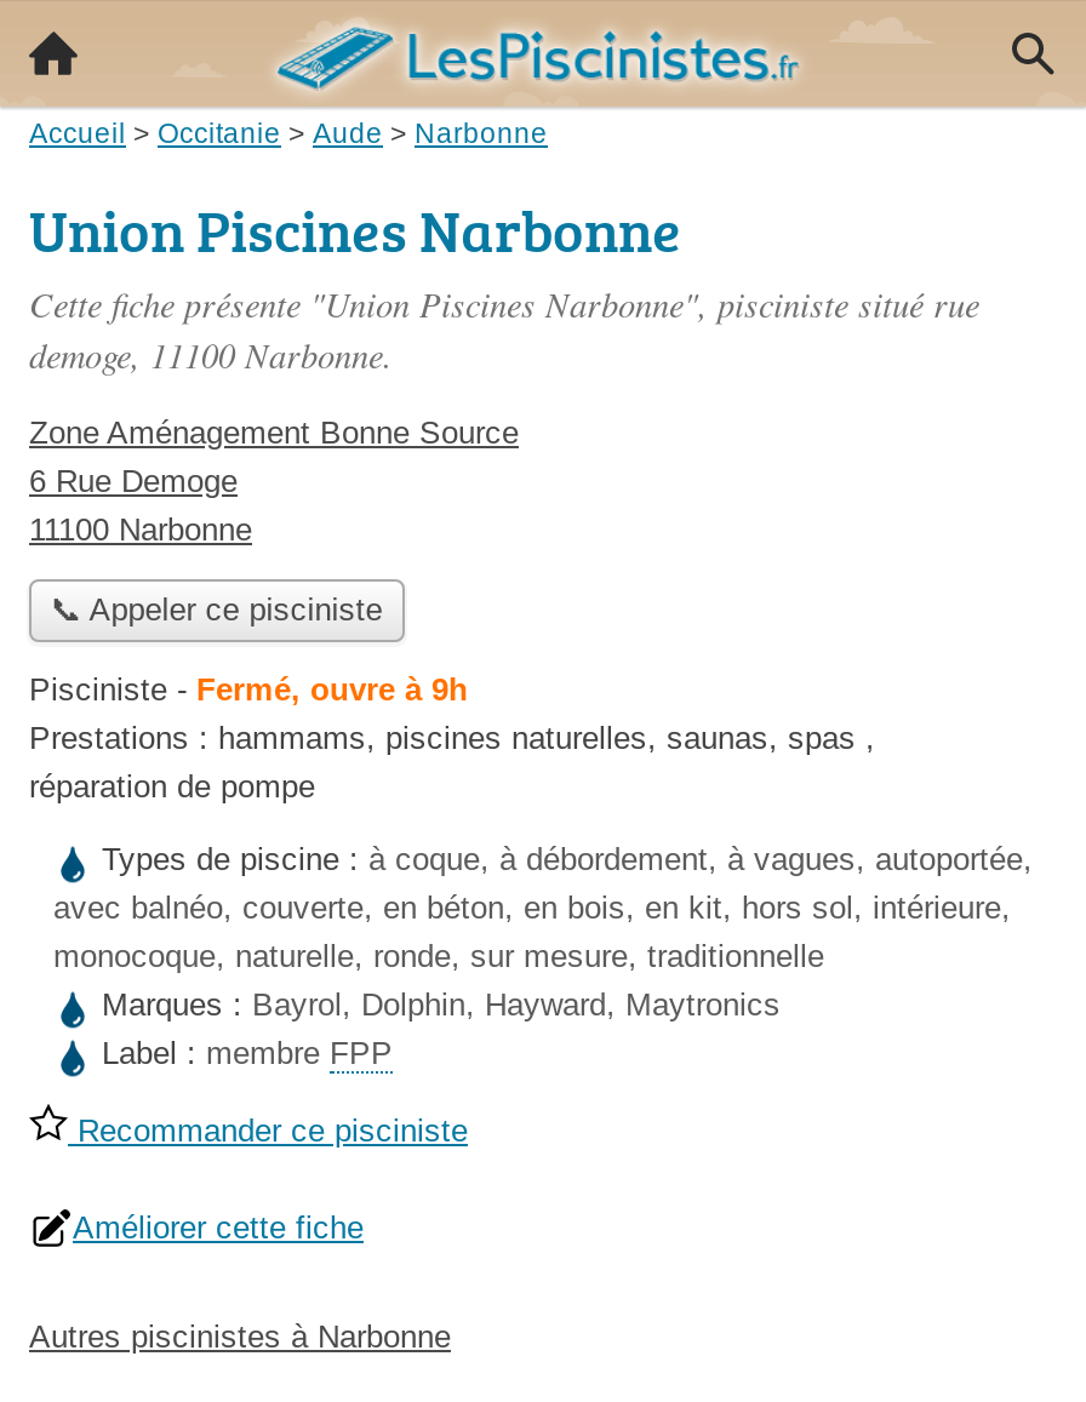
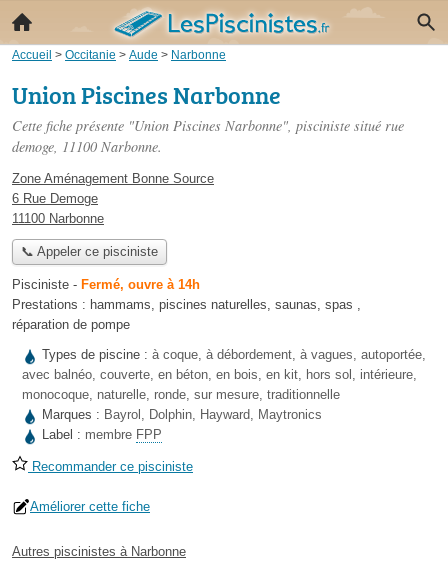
- Pisciniste - Fermé, ouvre à 9h
+ Pisciniste - Fermé, ouvre à 14h
